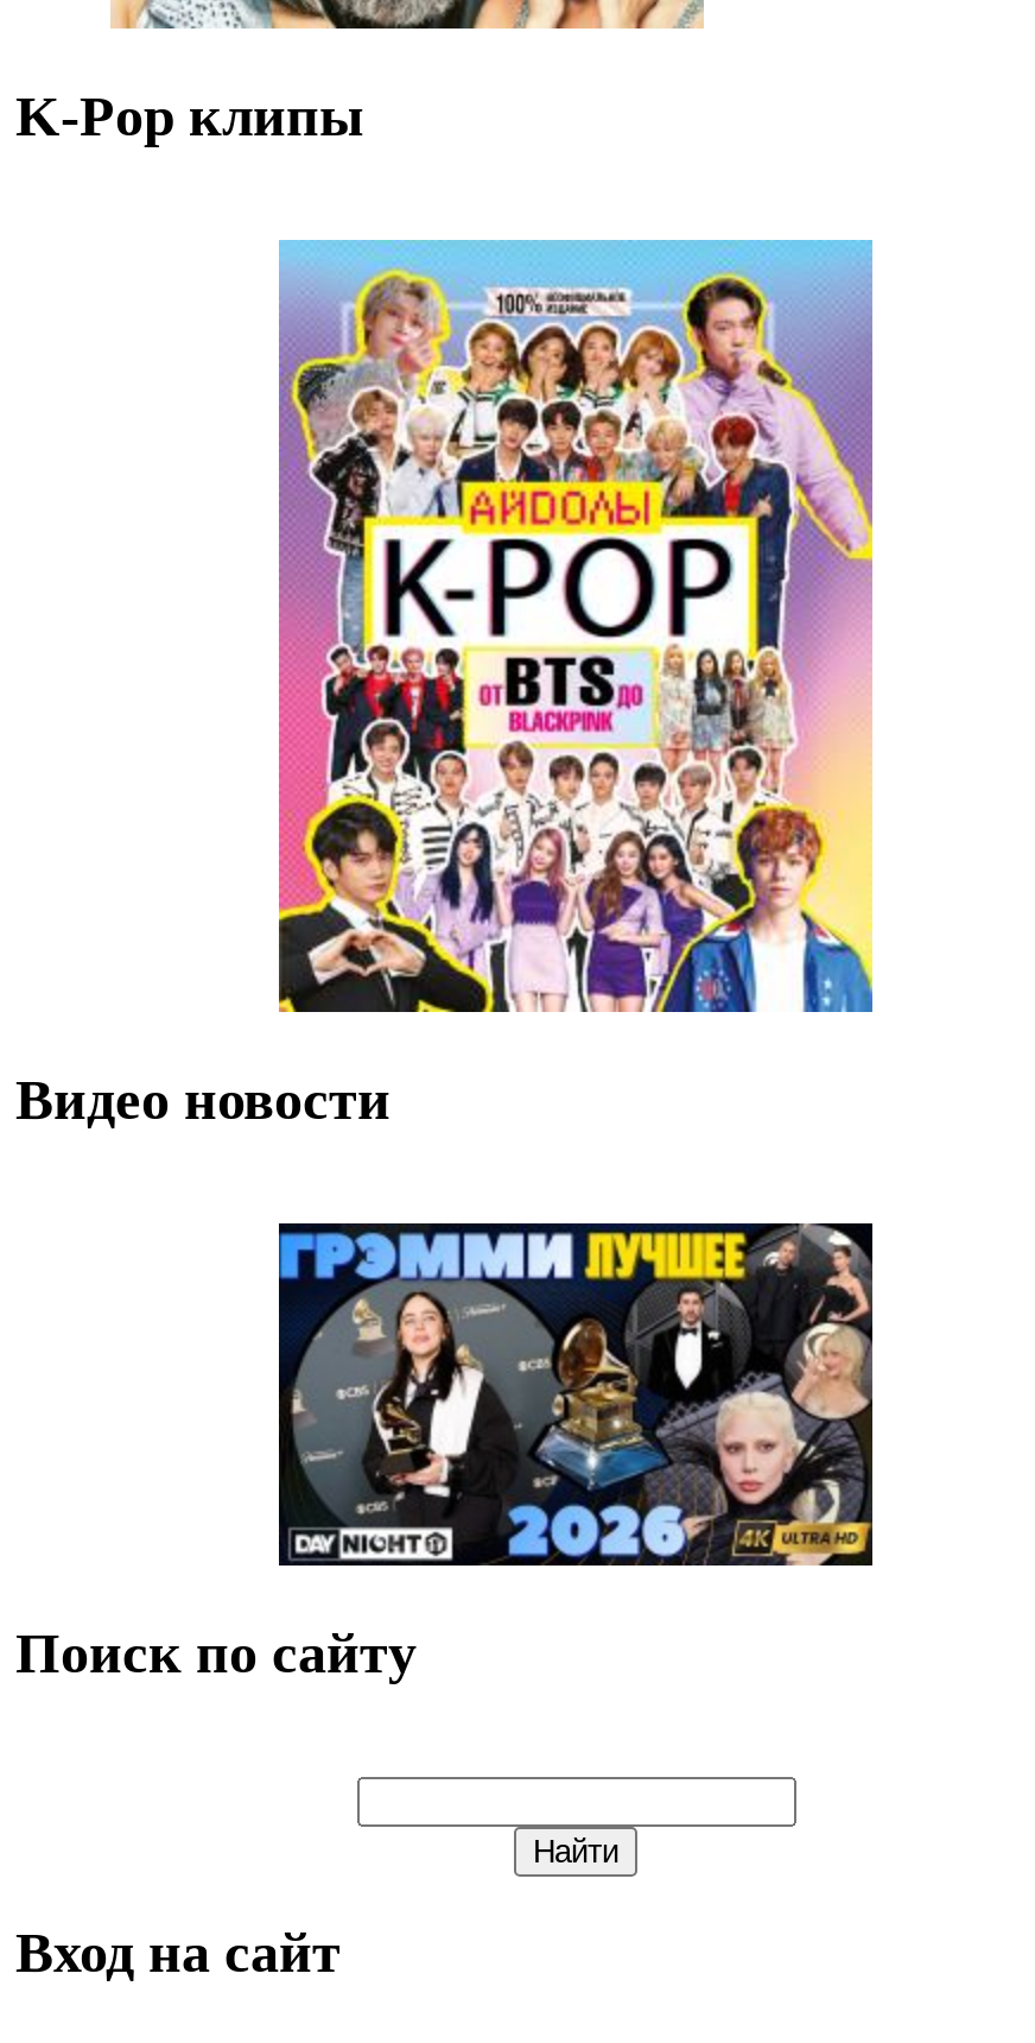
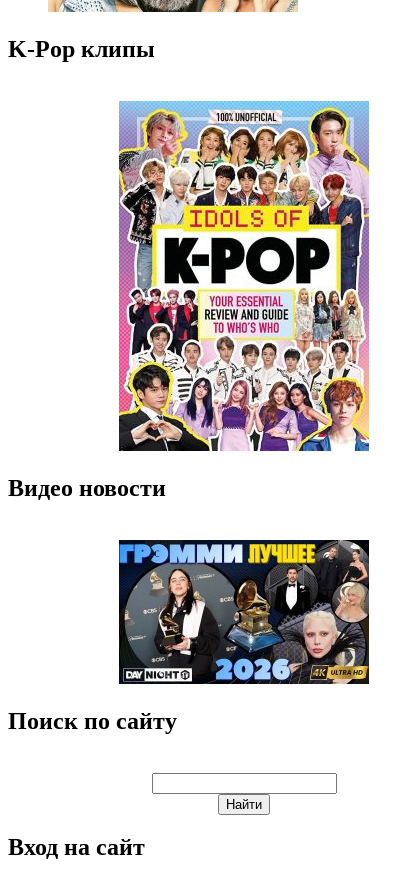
- [image]
+ [image]
